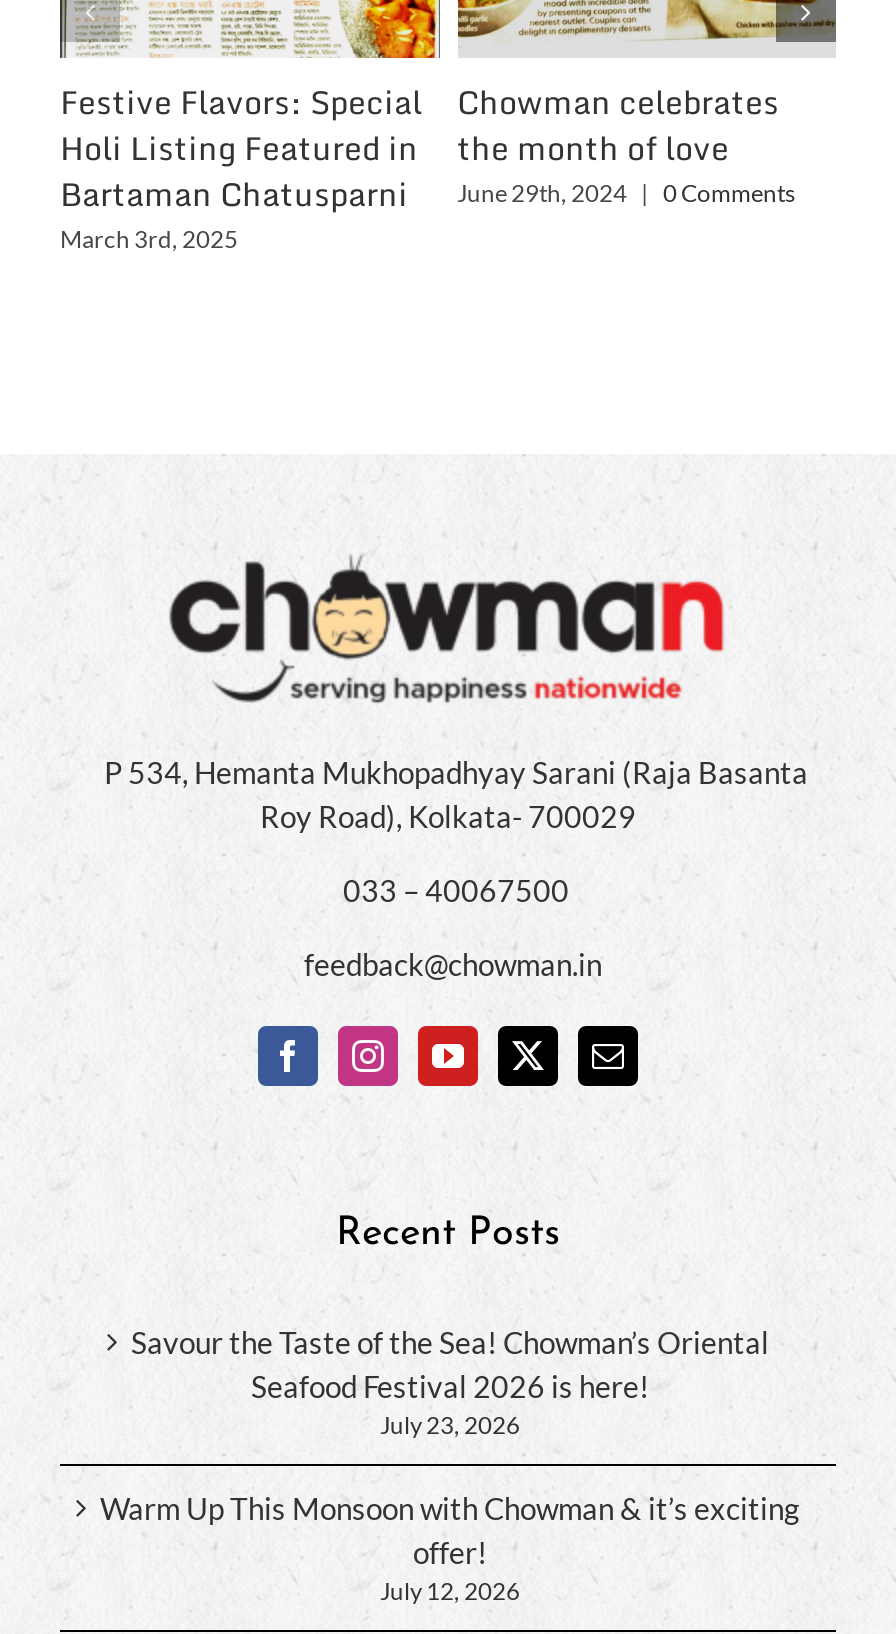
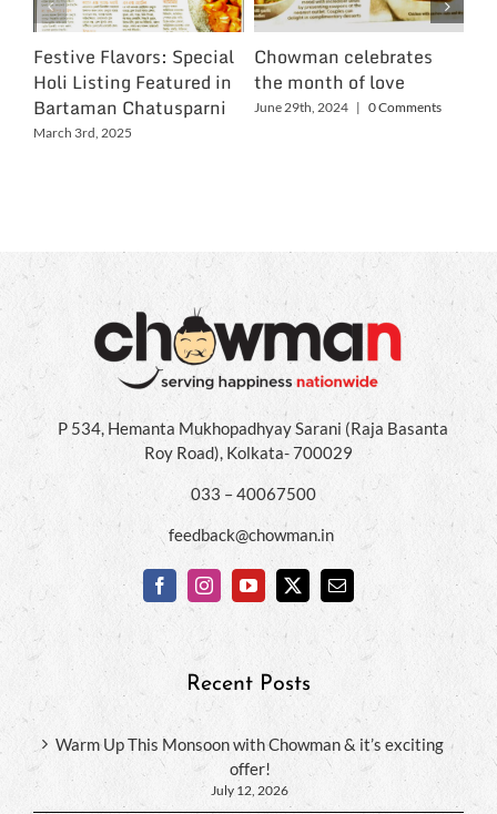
- Savour the Taste of the Sea! Chowman’s Oriental
- Seafood Festival 2026 is here!
- July 23, 2026
